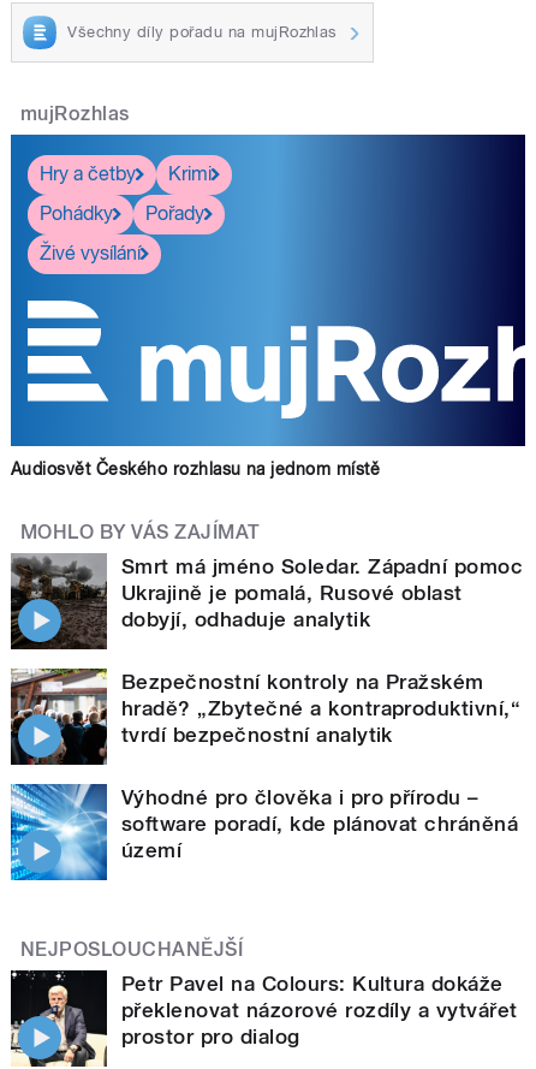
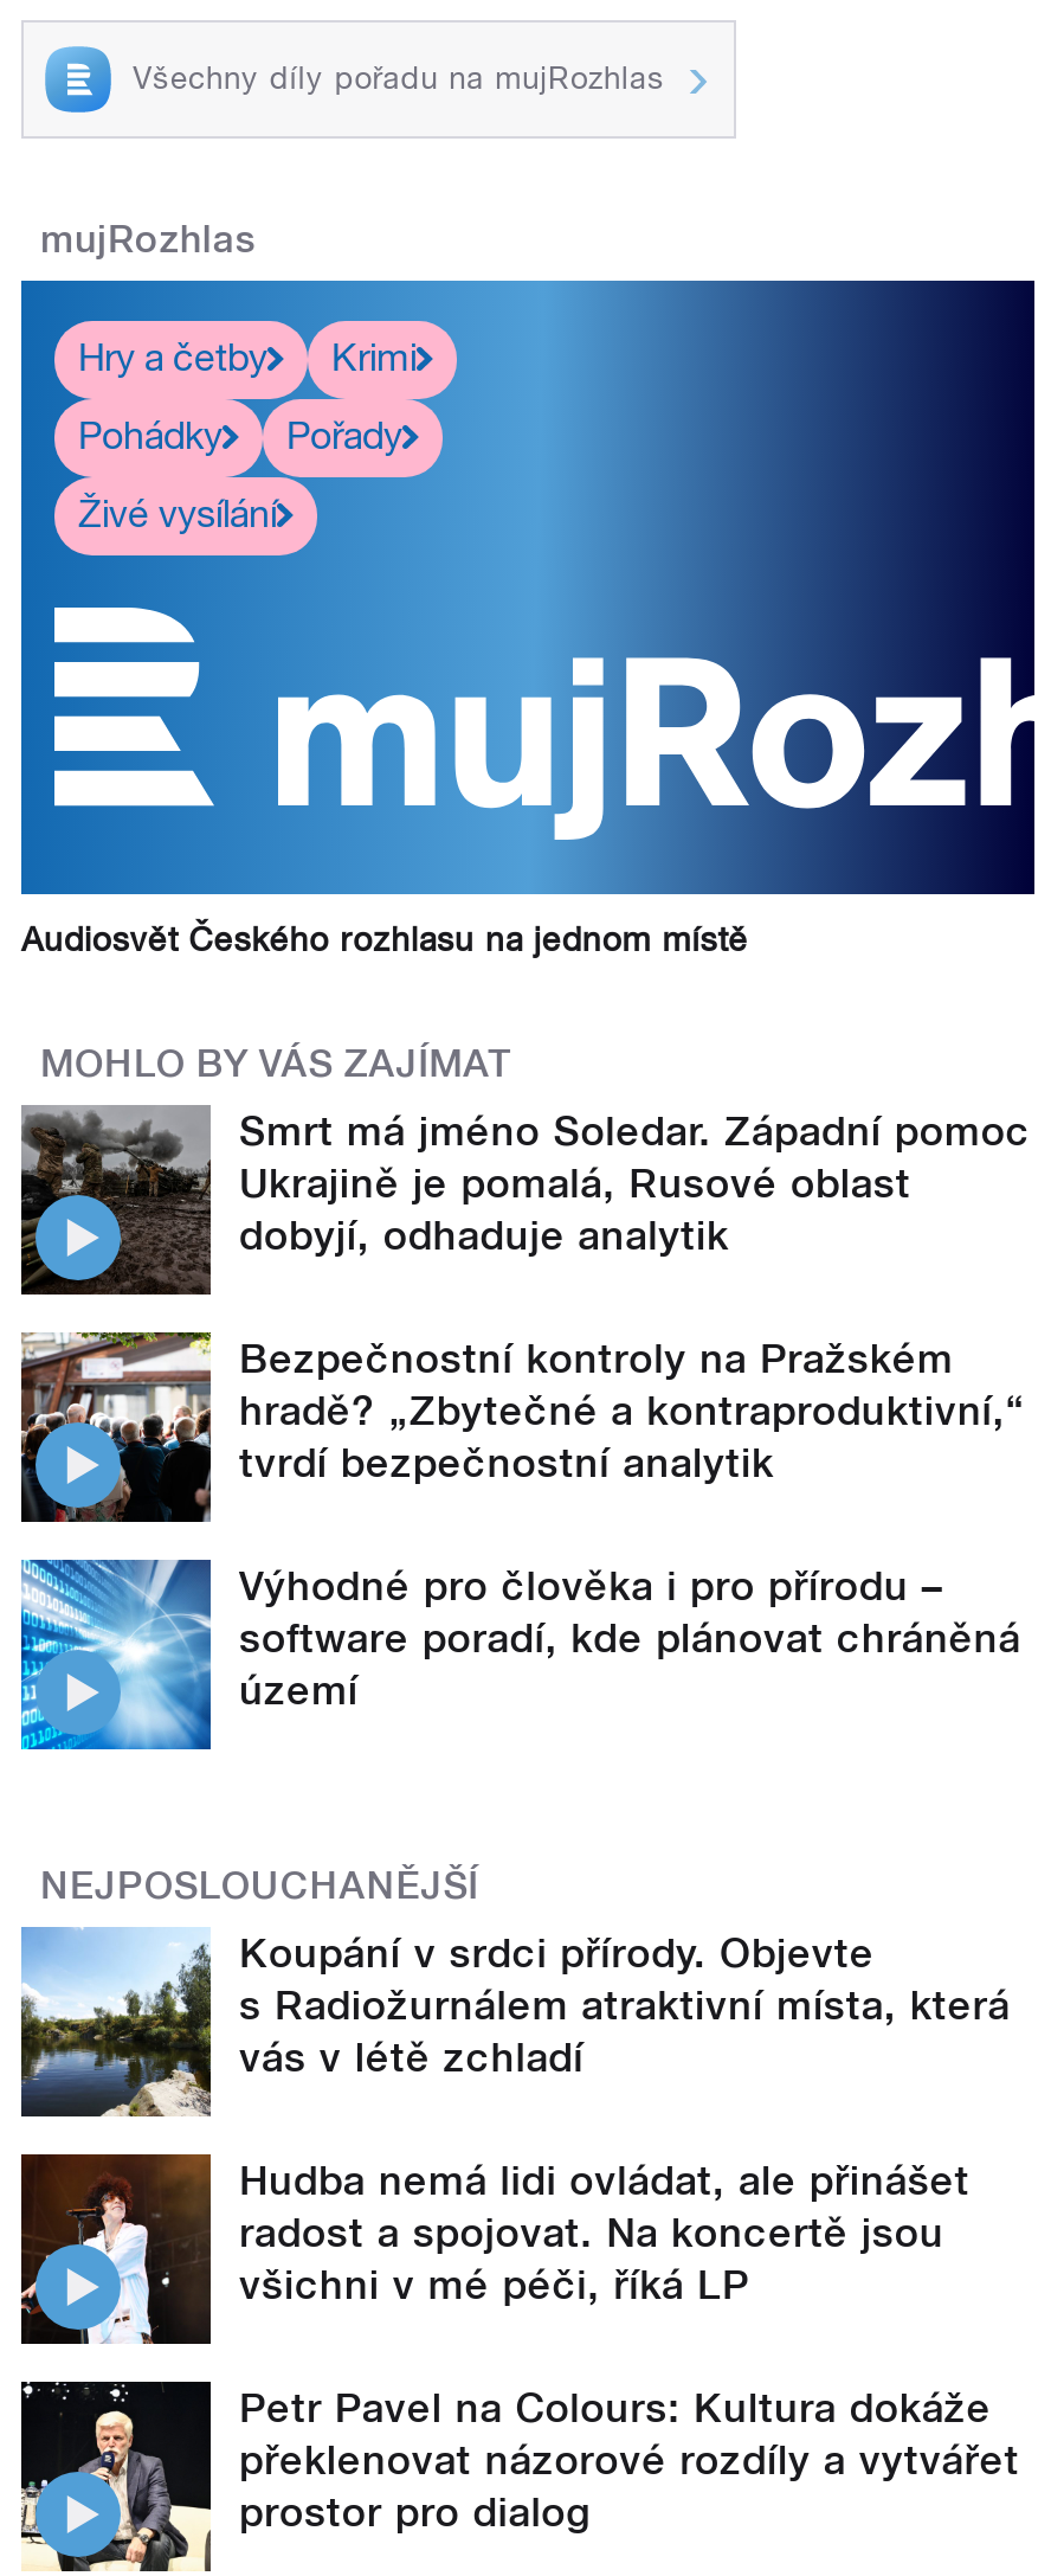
+ [image]
+ Koupání v srdci přírody. Objevte
+ s Radiožurnálem atraktivní místa, která
+ vás v létě zchladí
+ Hudba nemá lidi ovládat, ale přinášet
+ radost a spojovat. Na koncertě jsou
+ všichni v mé péči, říká LP

+ [image]
